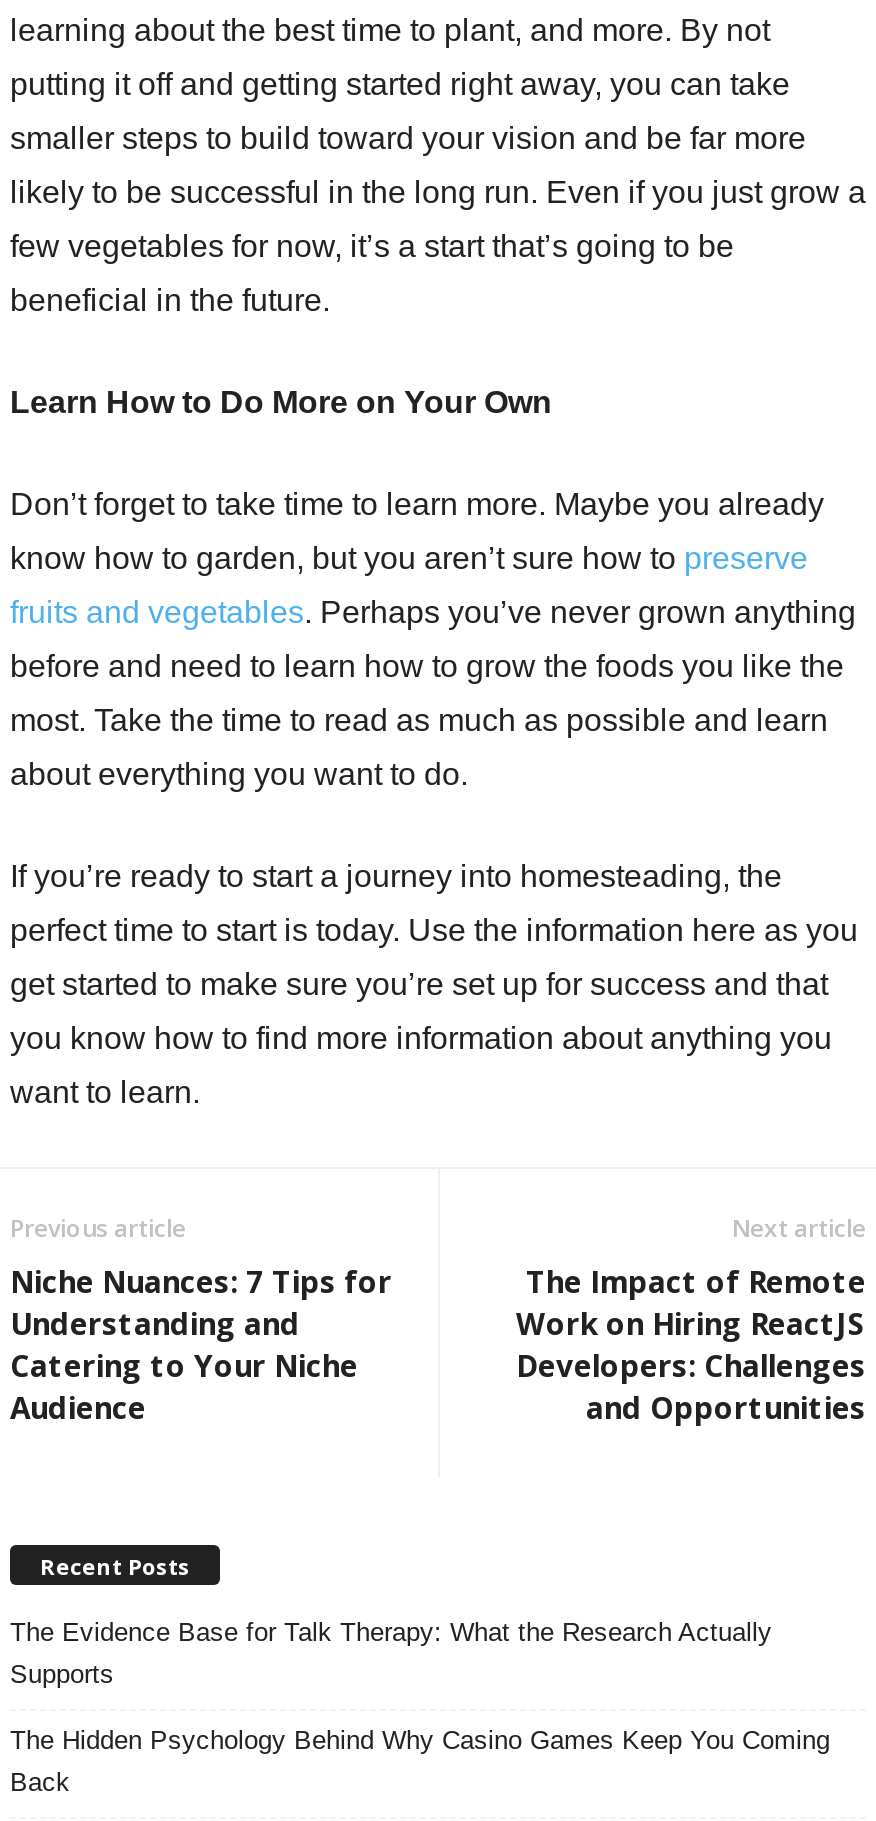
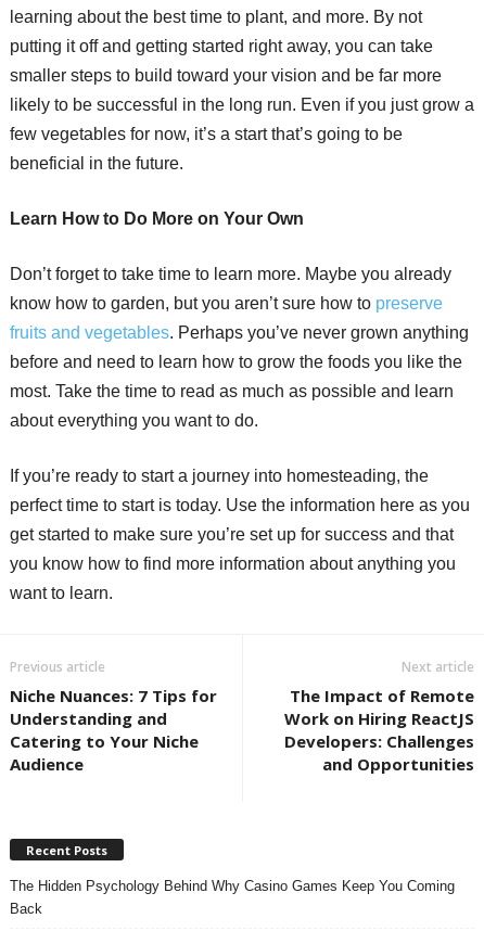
- The Evidence Base for Talk Therapy: What the Research Actually
- Supports
